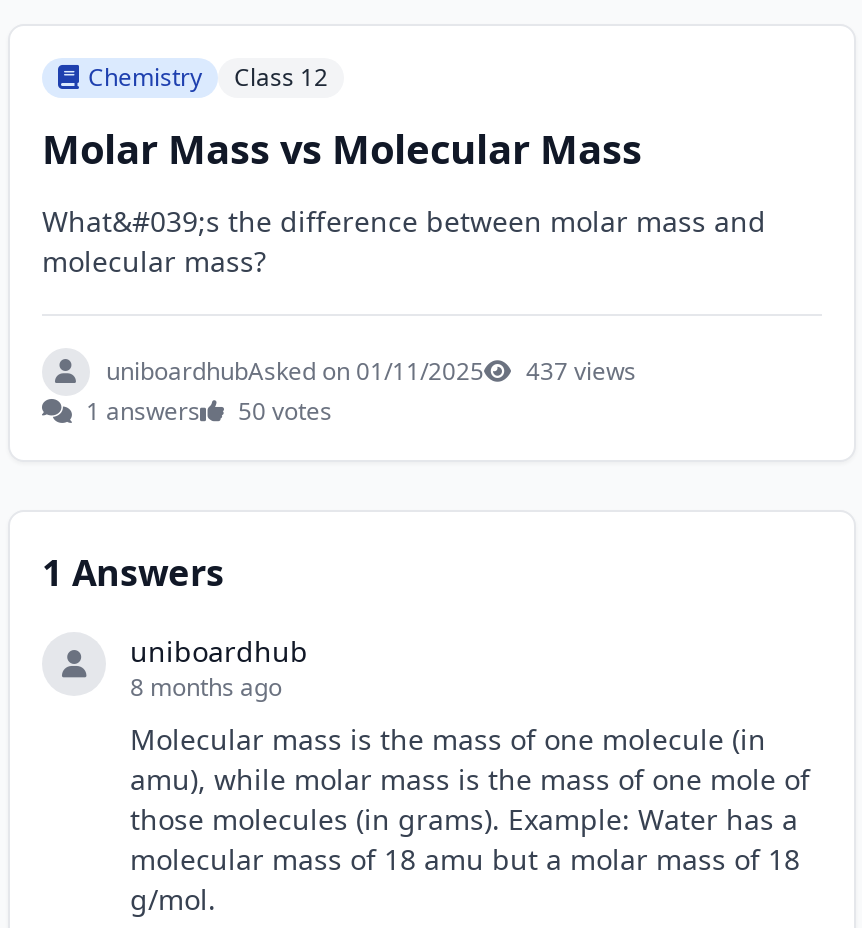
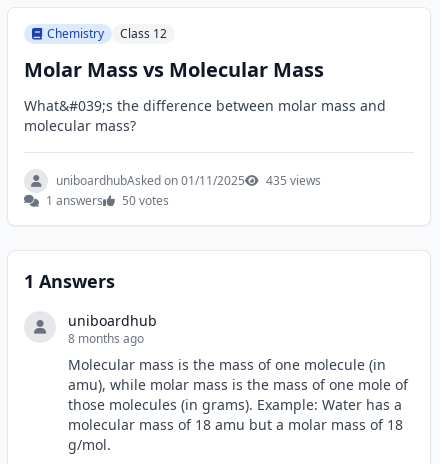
- uniboardhubAsked on 01/11/2025 437 views
+ uniboardhubAsked on 01/11/2025 435 views
